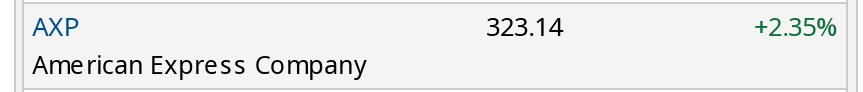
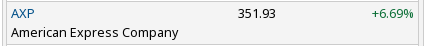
- 323.14
+ 351.93

- +2.35%
+ +6.69%
